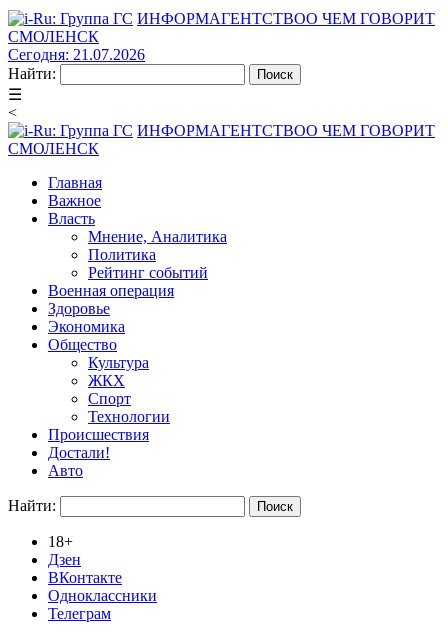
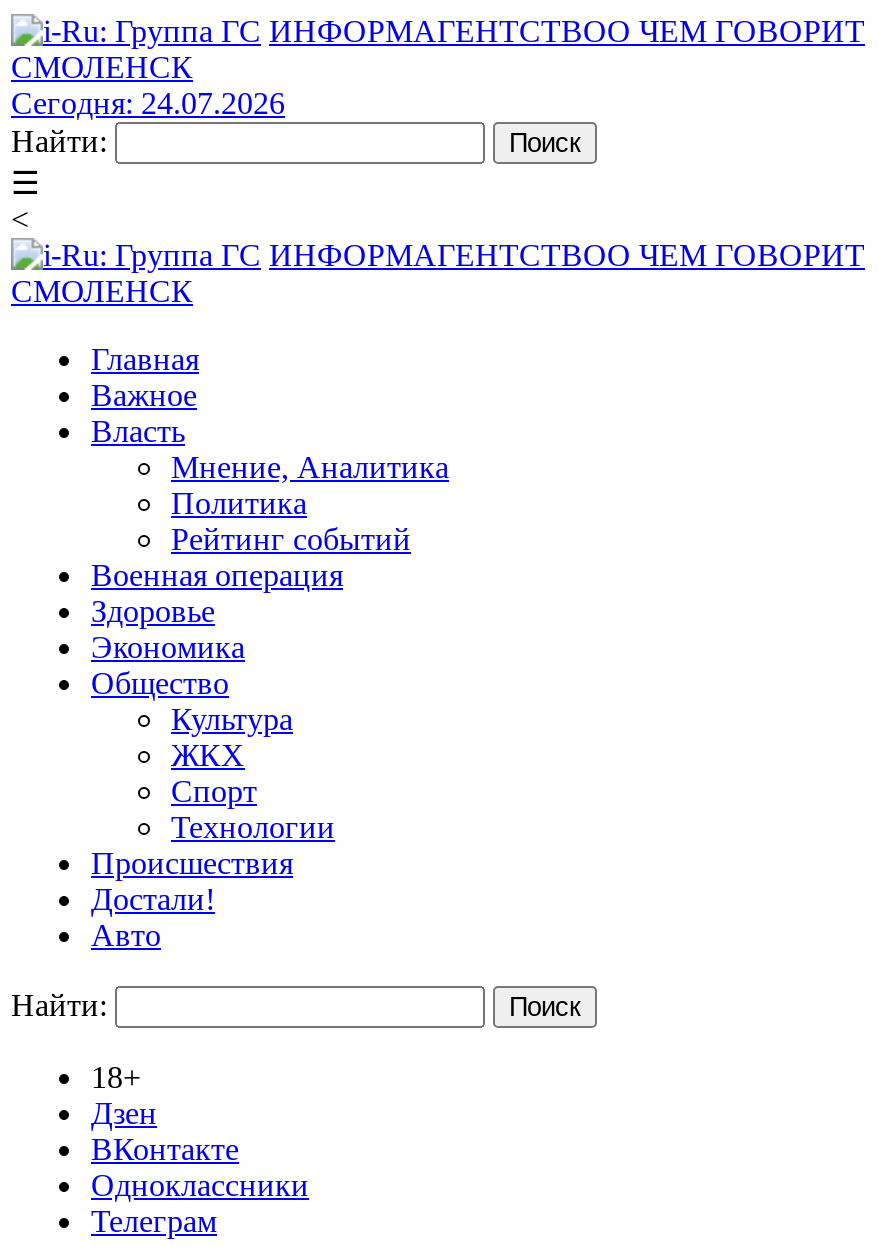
- Сегодня: 21.07.2026
+ Сегодня: 24.07.2026
